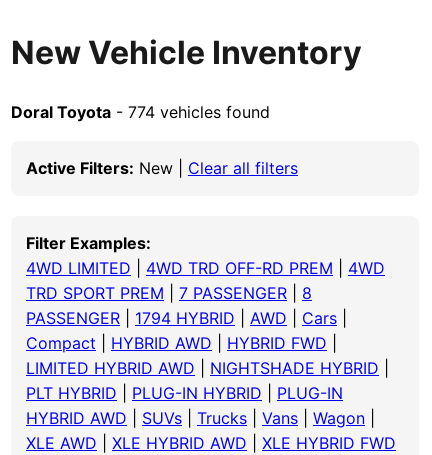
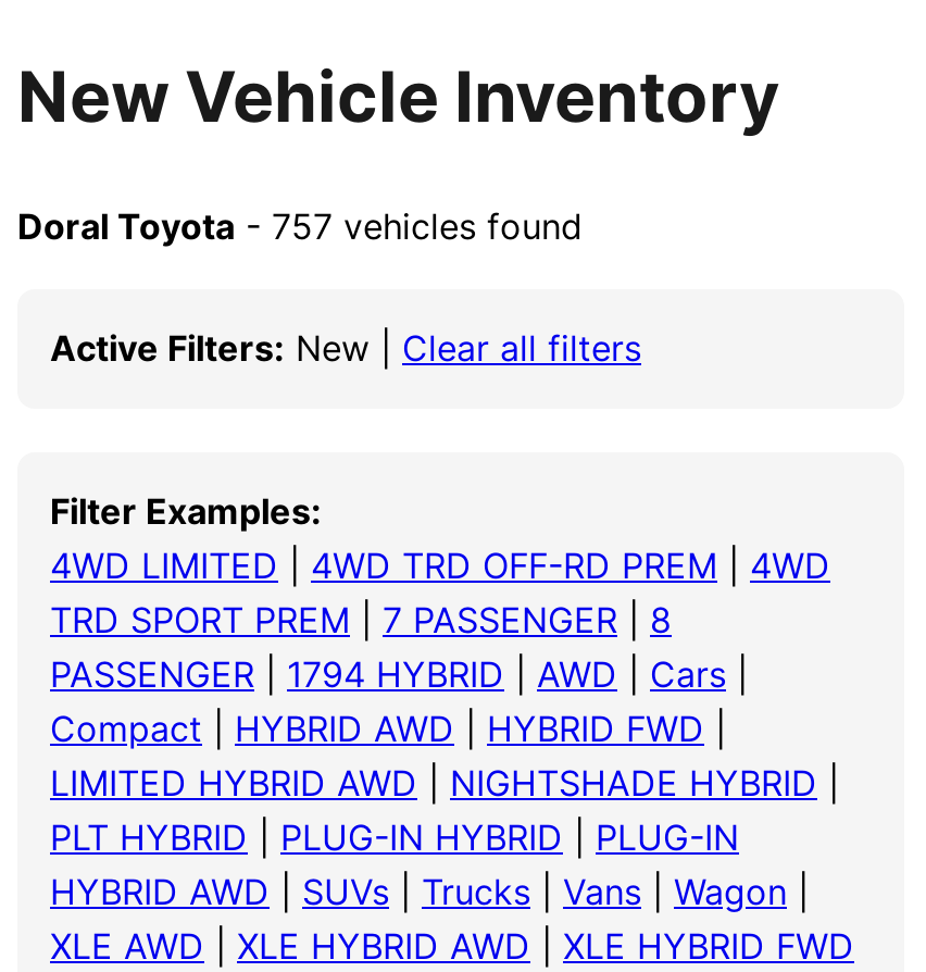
- Doral Toyota - 774 vehicles found
+ Doral Toyota - 757 vehicles found
